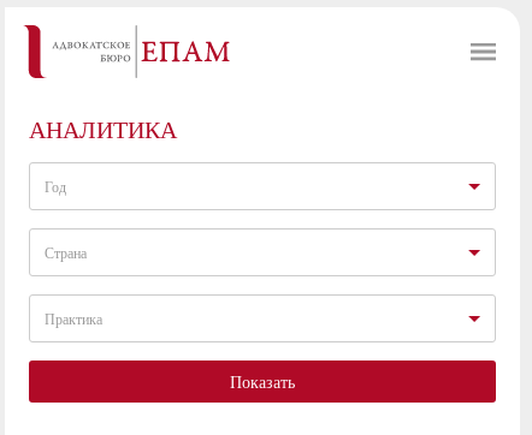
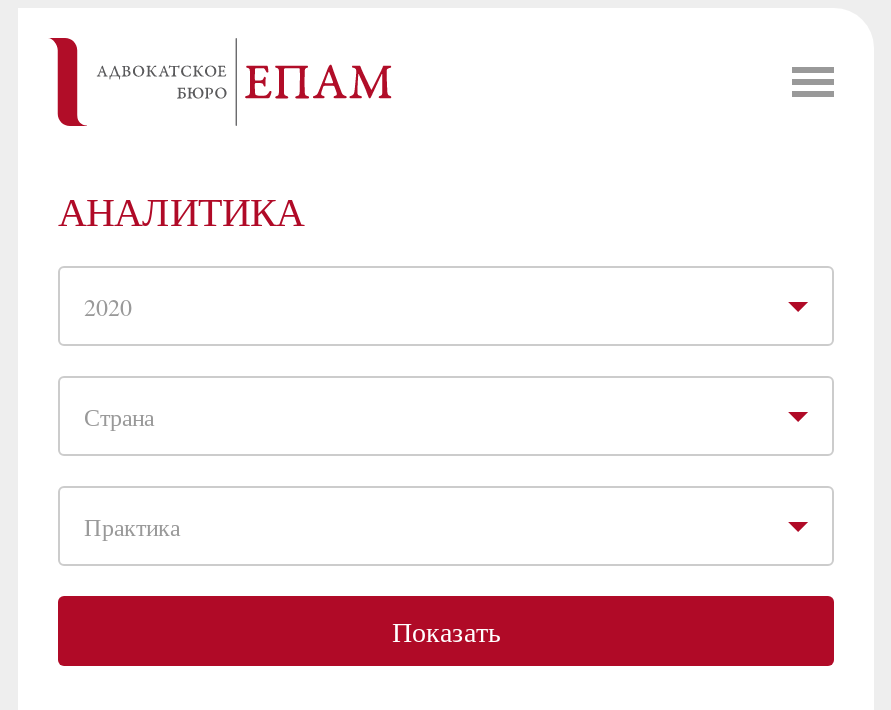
- Год
+ 2020
